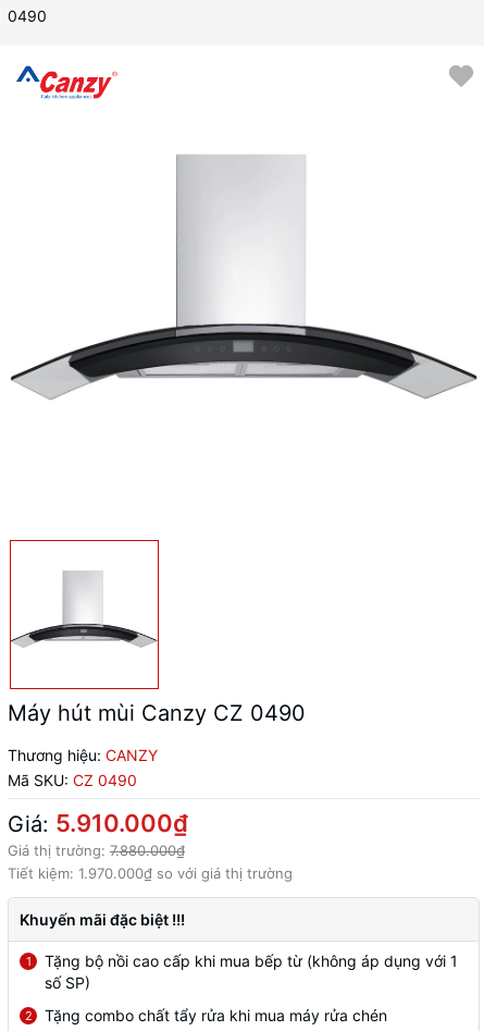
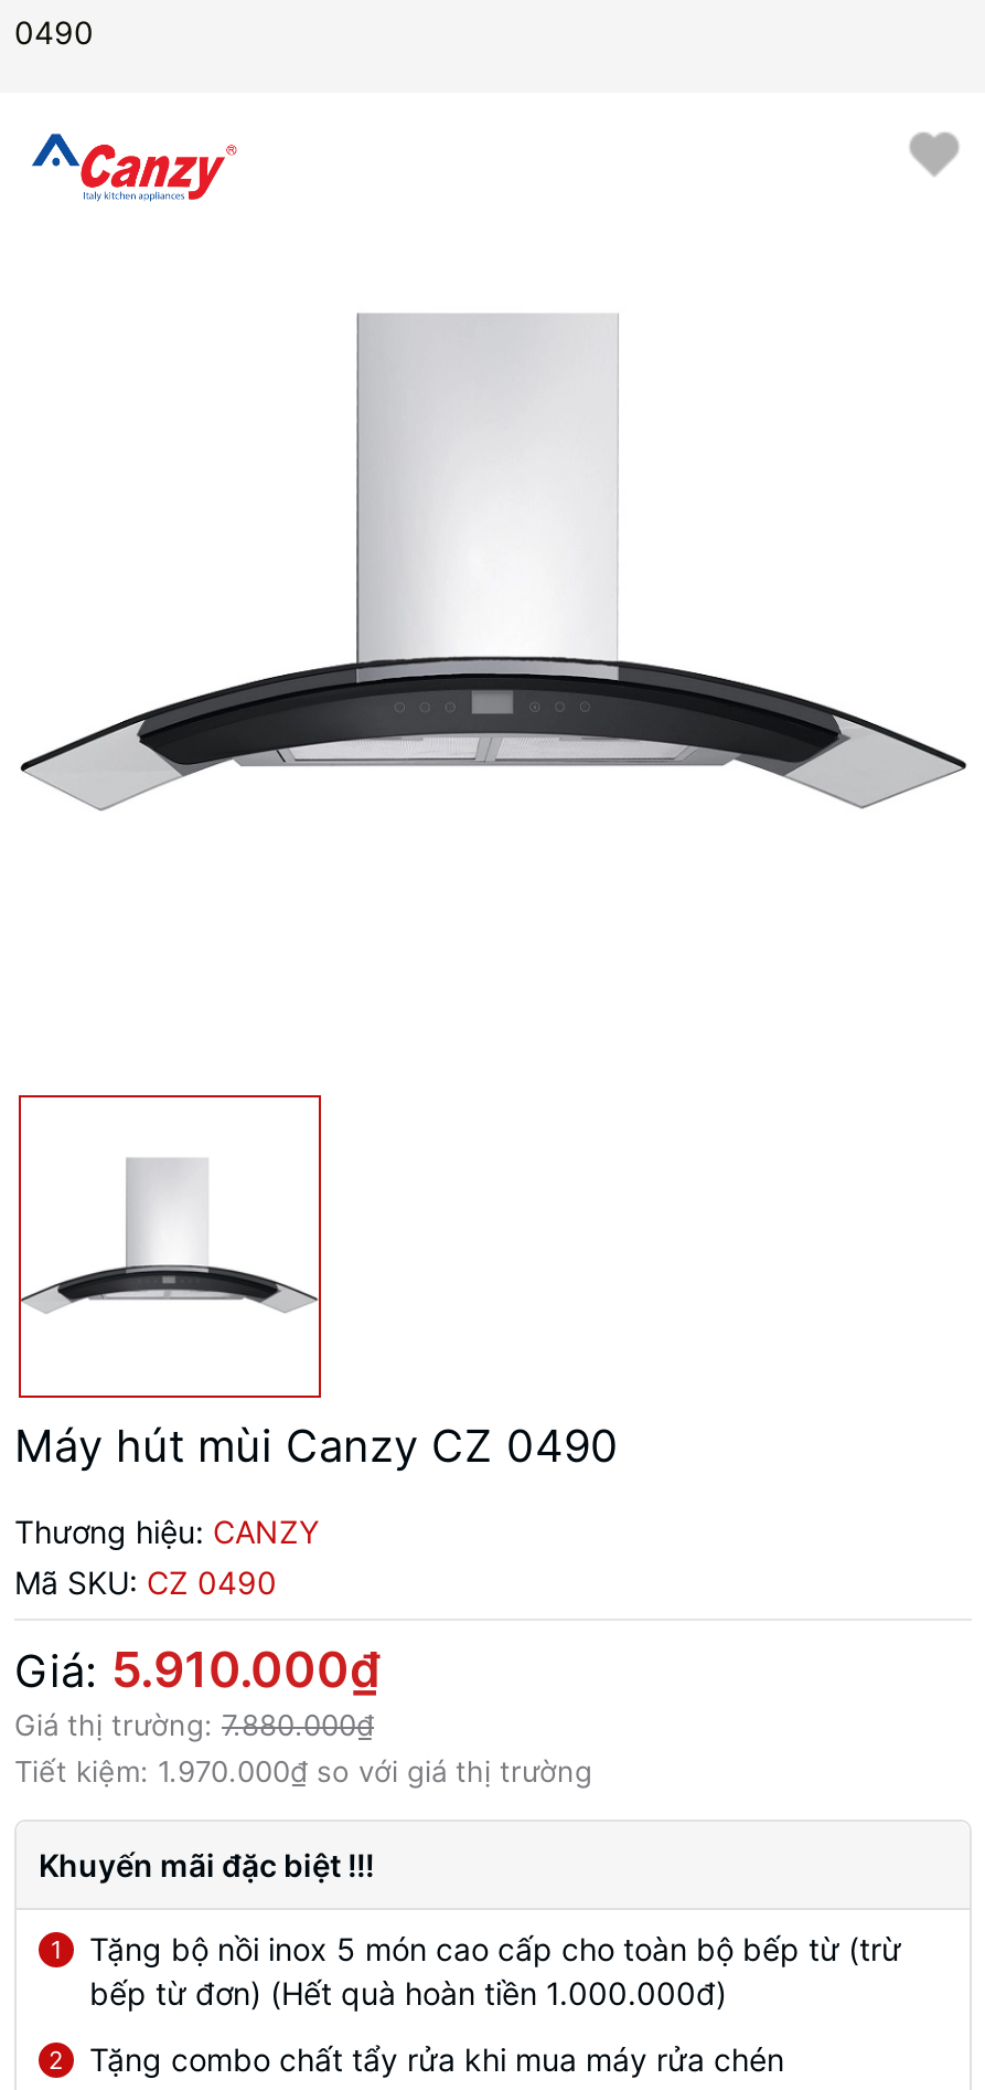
- Tặng bộ nồi cao cấp khi mua bếp từ (không áp dụng với 1
- số SP)
+ Tặng bộ nồi inox 5 món cao cấp cho toàn bộ bếp từ (trừ
+ bếp từ đơn) (Hết quà hoàn tiền 1.000.000đ)
